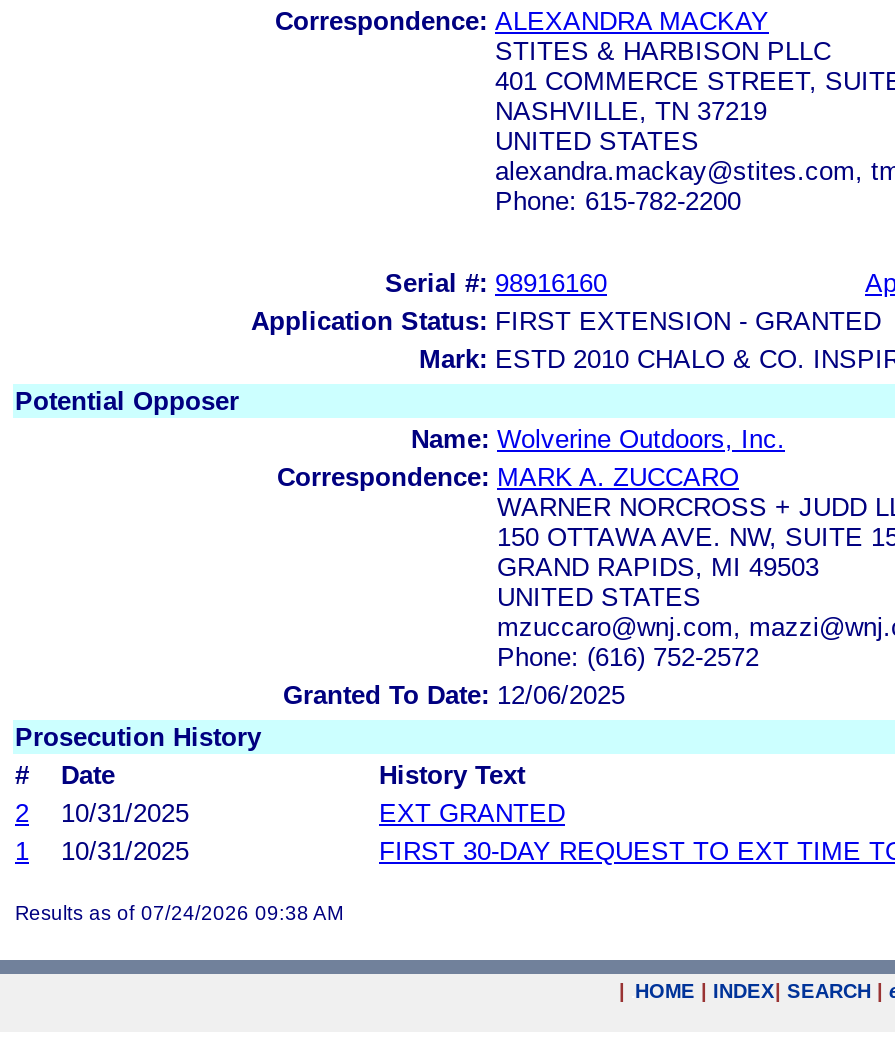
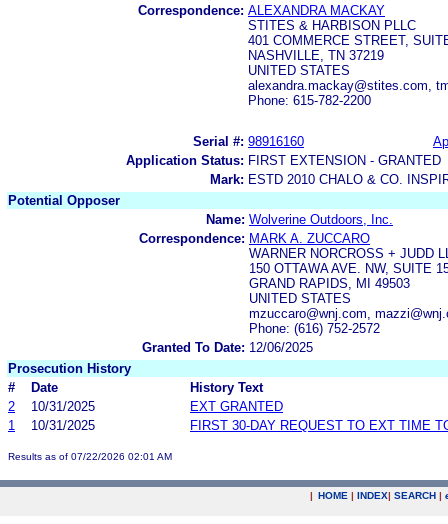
- Results as of 07/24/2026 09:38 AM
+ Results as of 07/22/2026 02:01 AM
